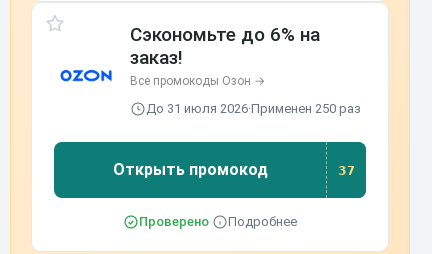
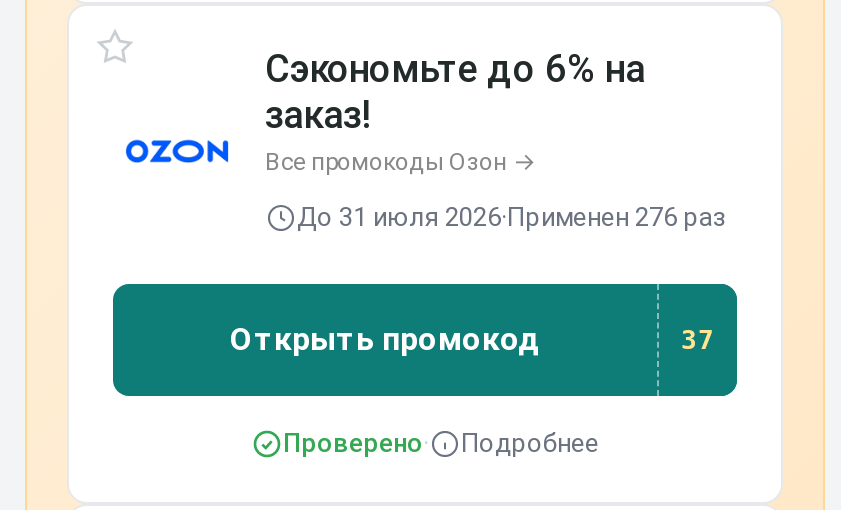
- До 31 июля 2026·Применен 250 раз
+ До 31 июля 2026·Применен 276 раз
